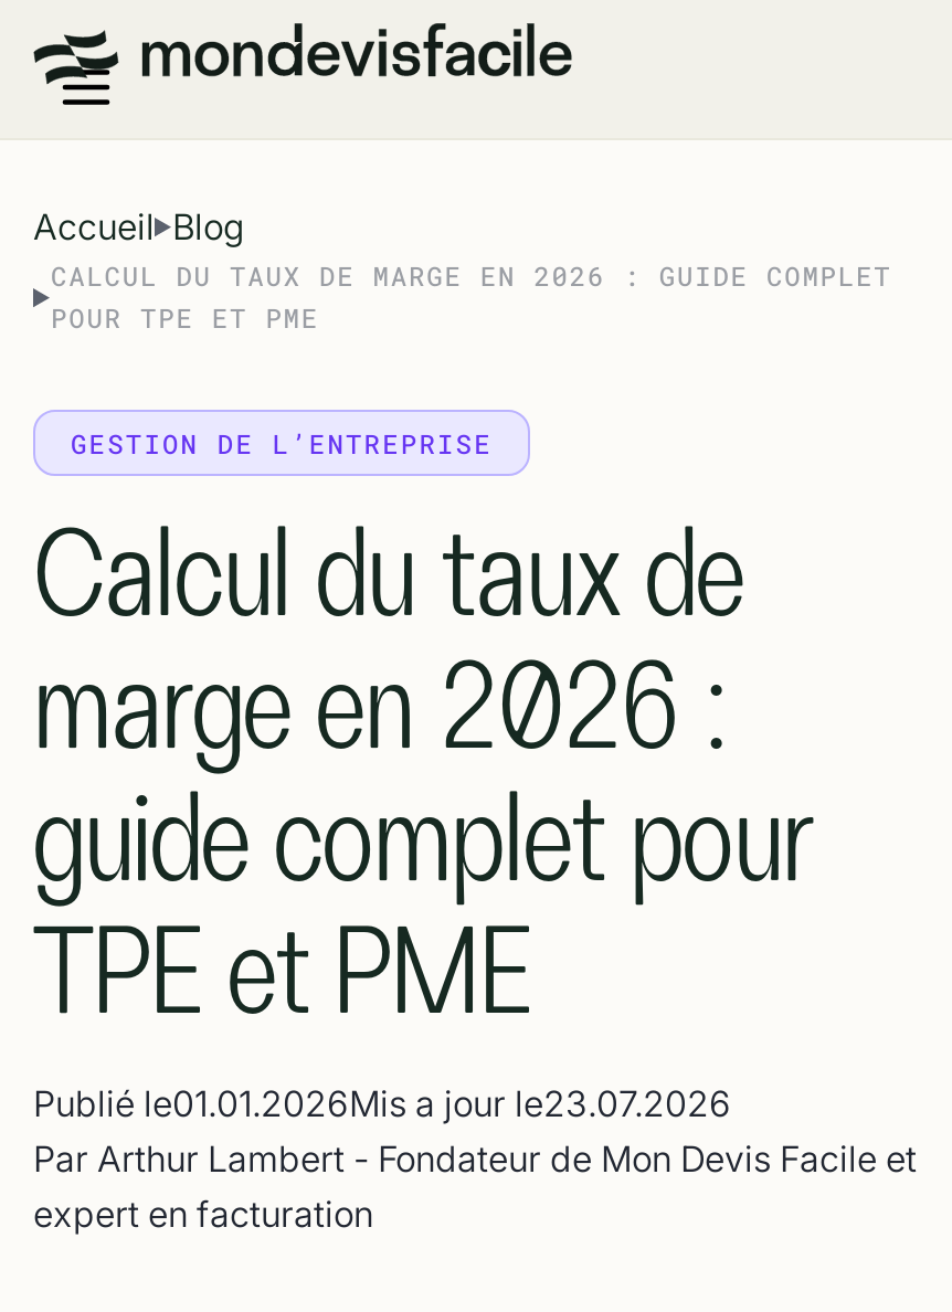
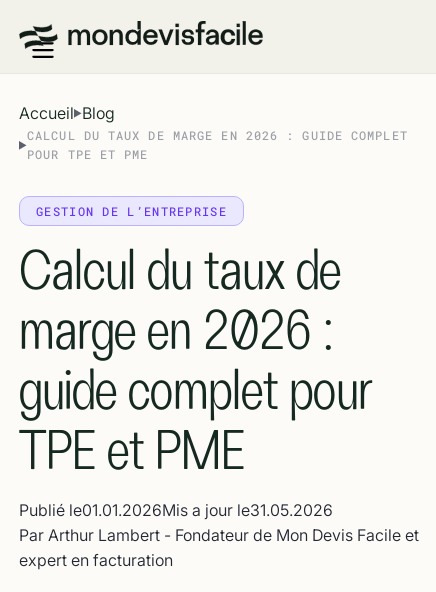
- Publié le01.01.2026Mis a jour le23.07.2026
+ Publié le01.01.2026Mis a jour le31.05.2026
